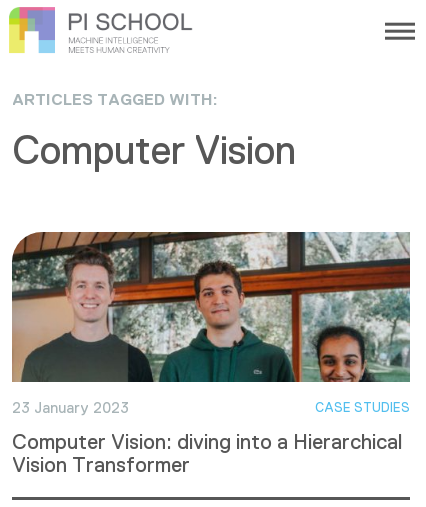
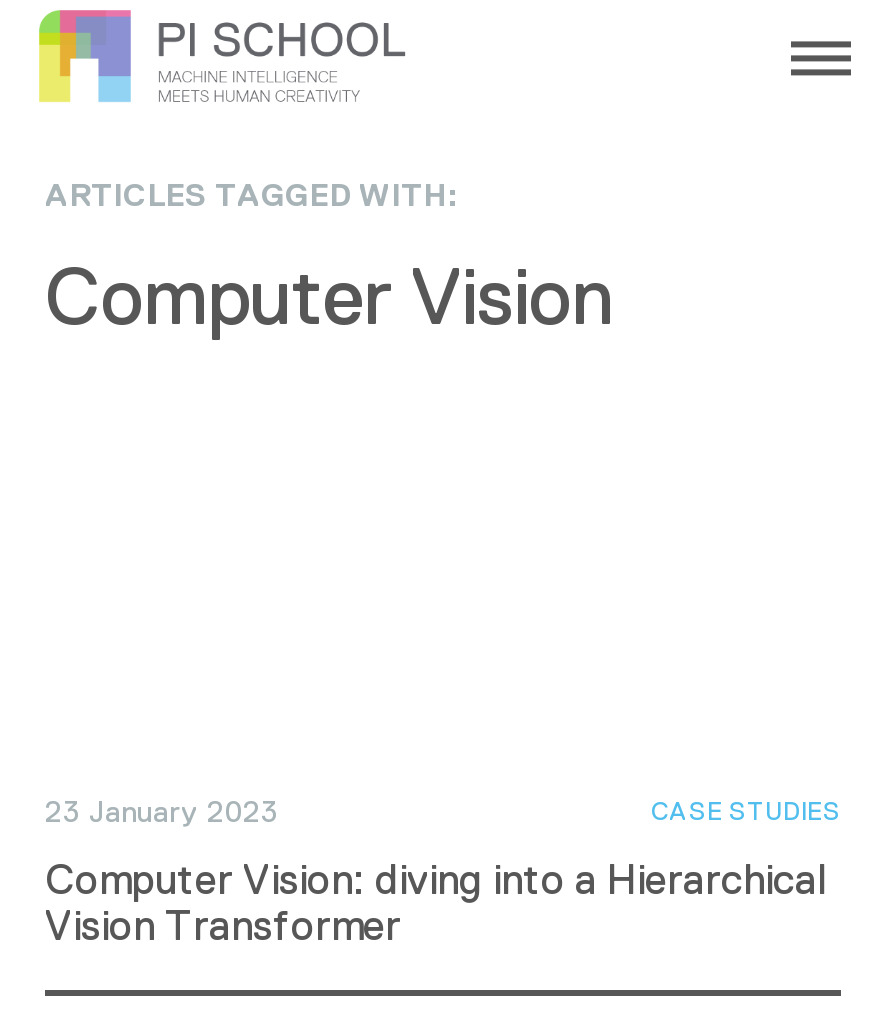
- [image]
